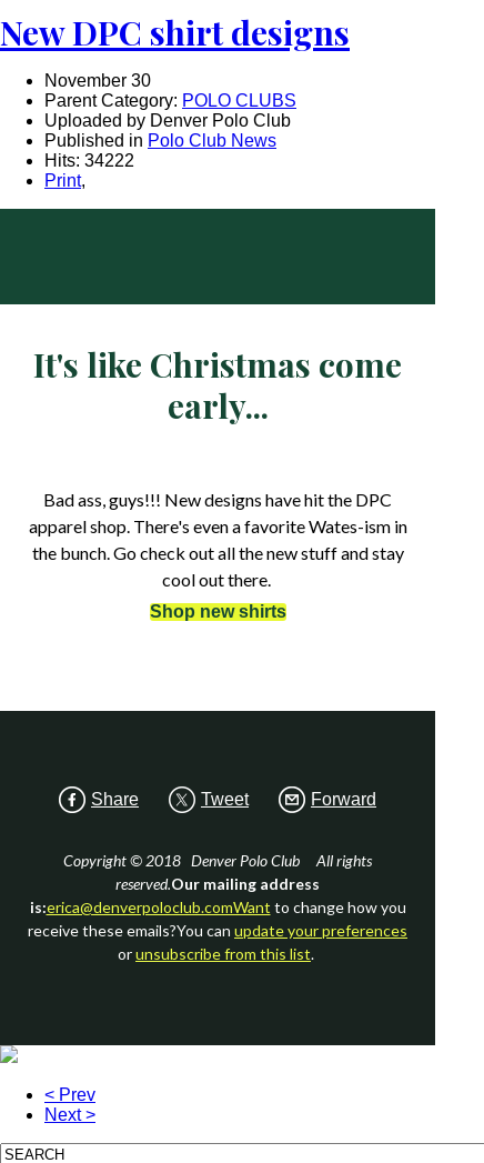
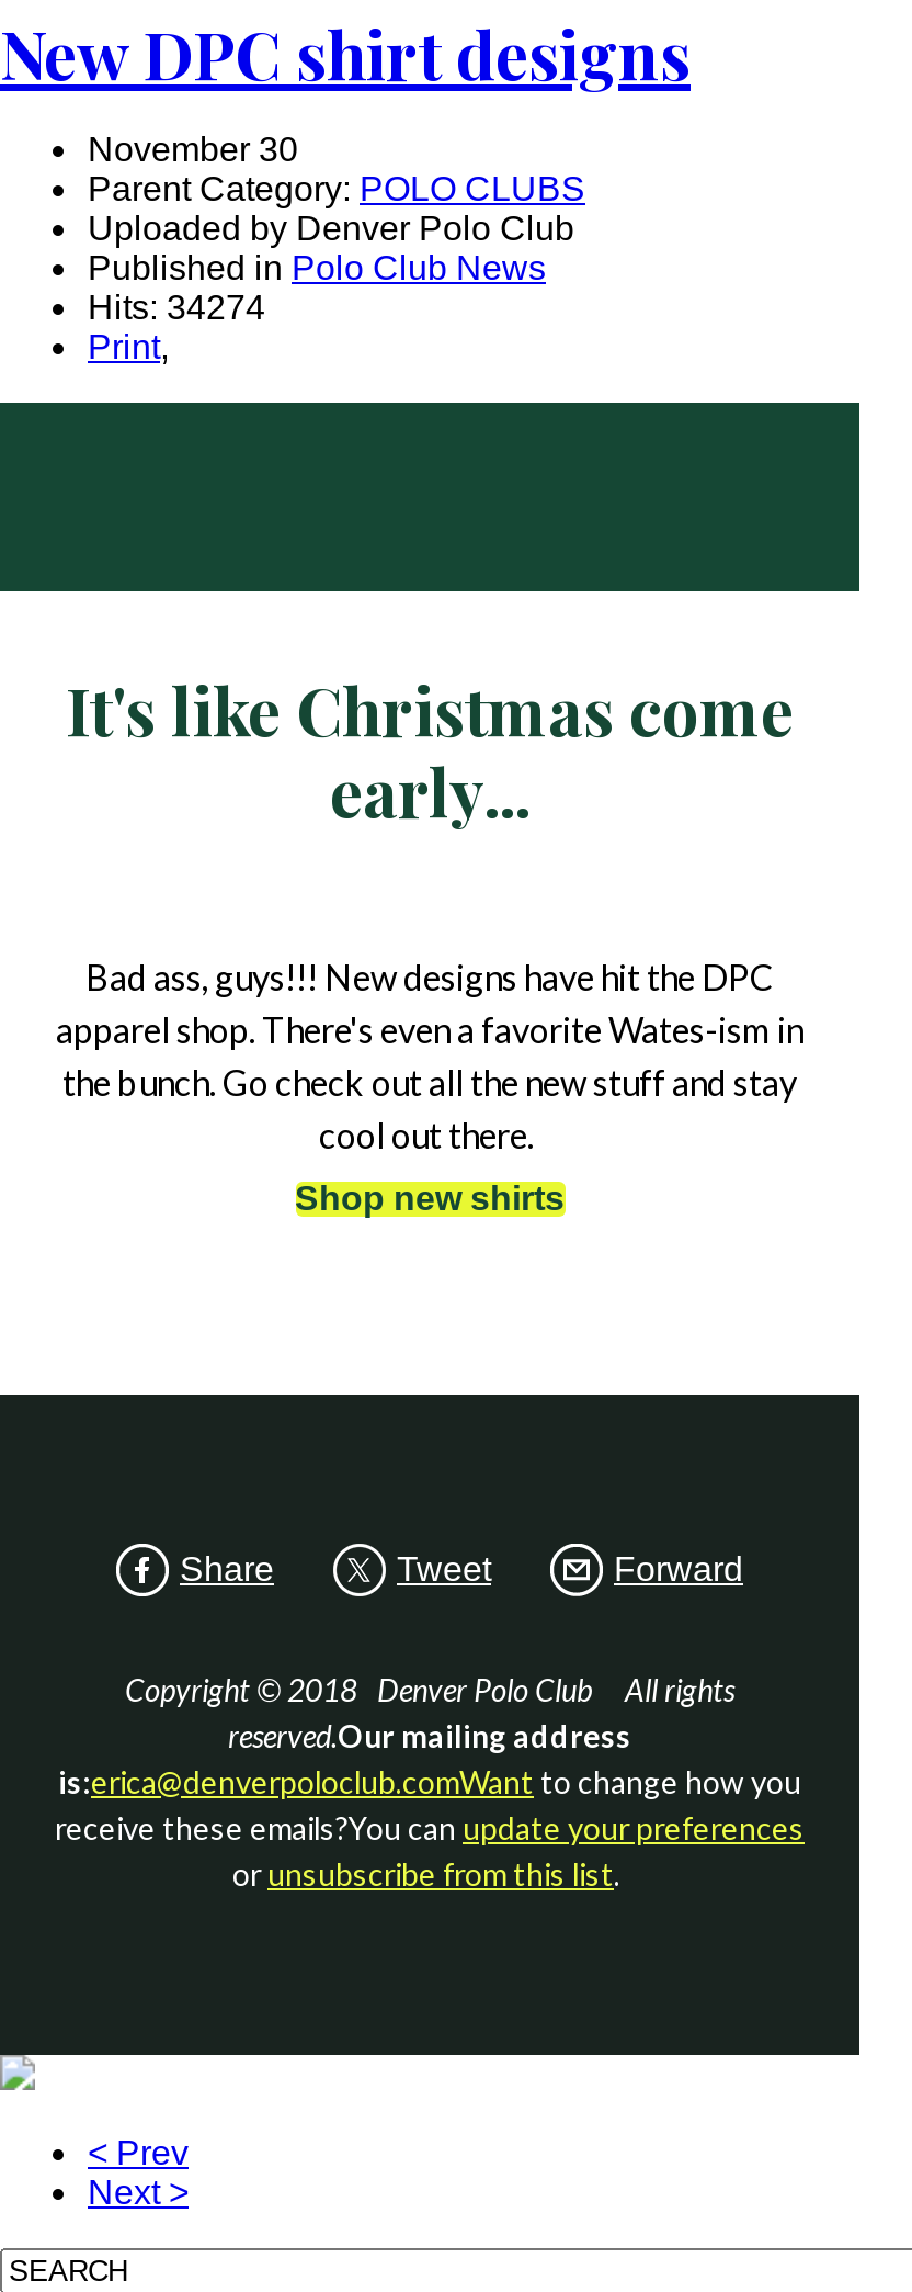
- Hits: 34222
+ Hits: 34274
